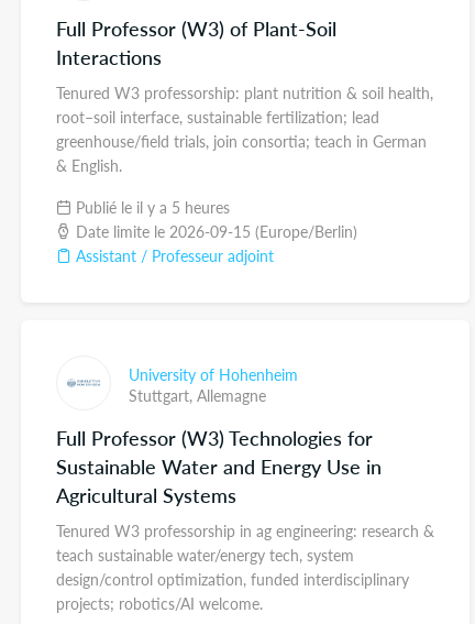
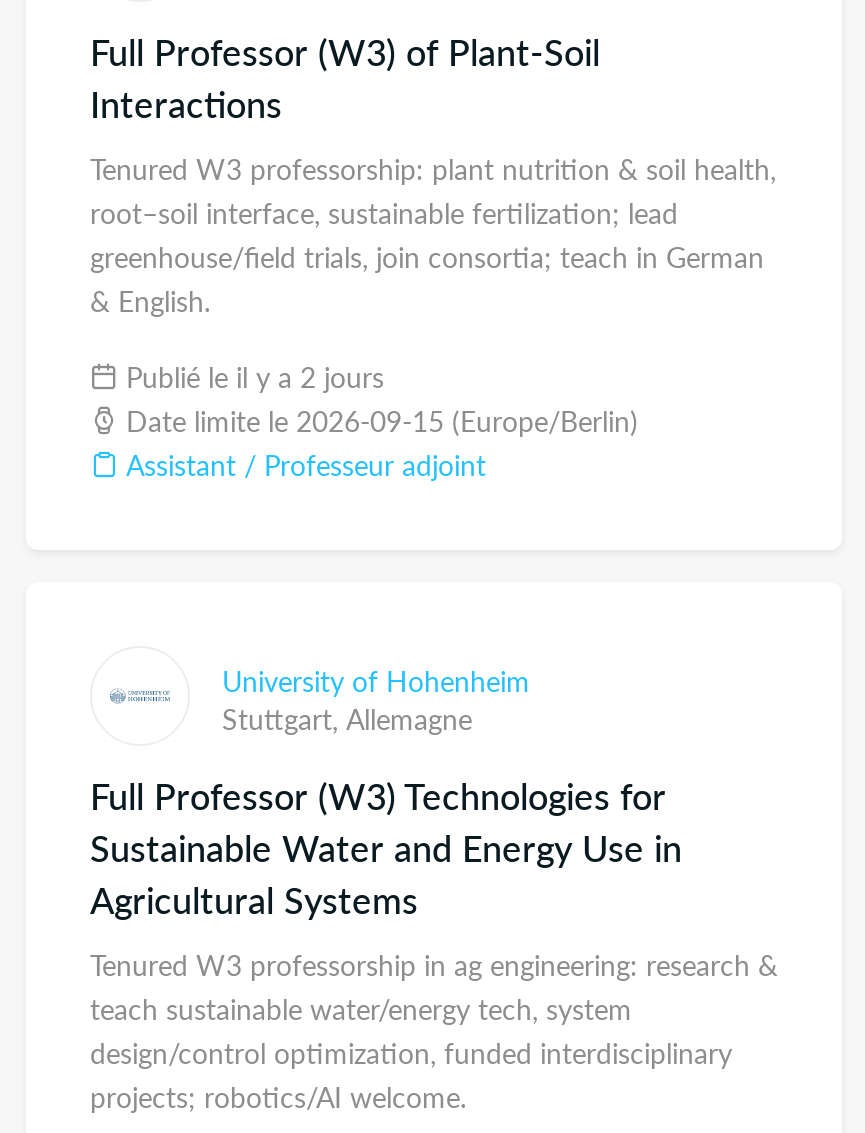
- Publié le il y a 5 heures
+ Publié le il y a 2 jours
